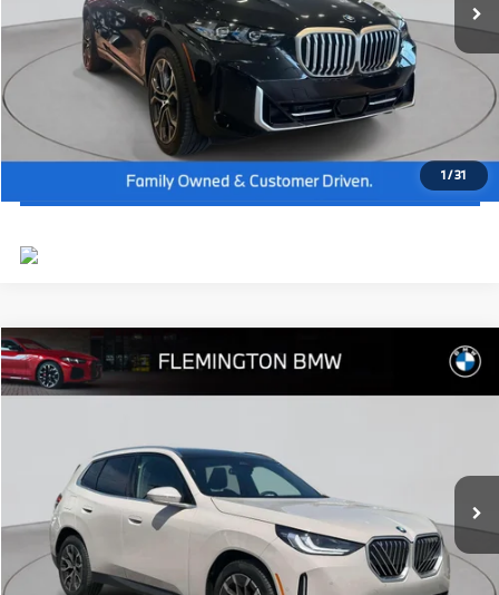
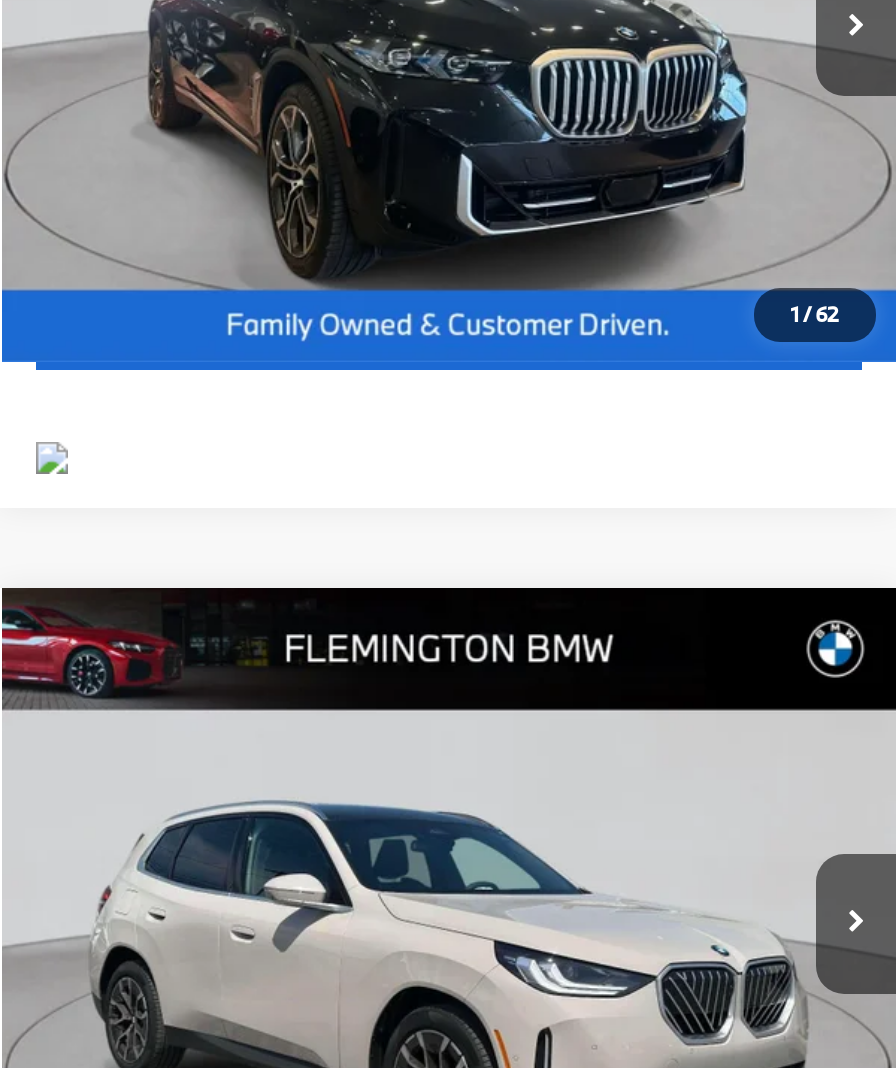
- 1 / 31
+ 1 / 62
